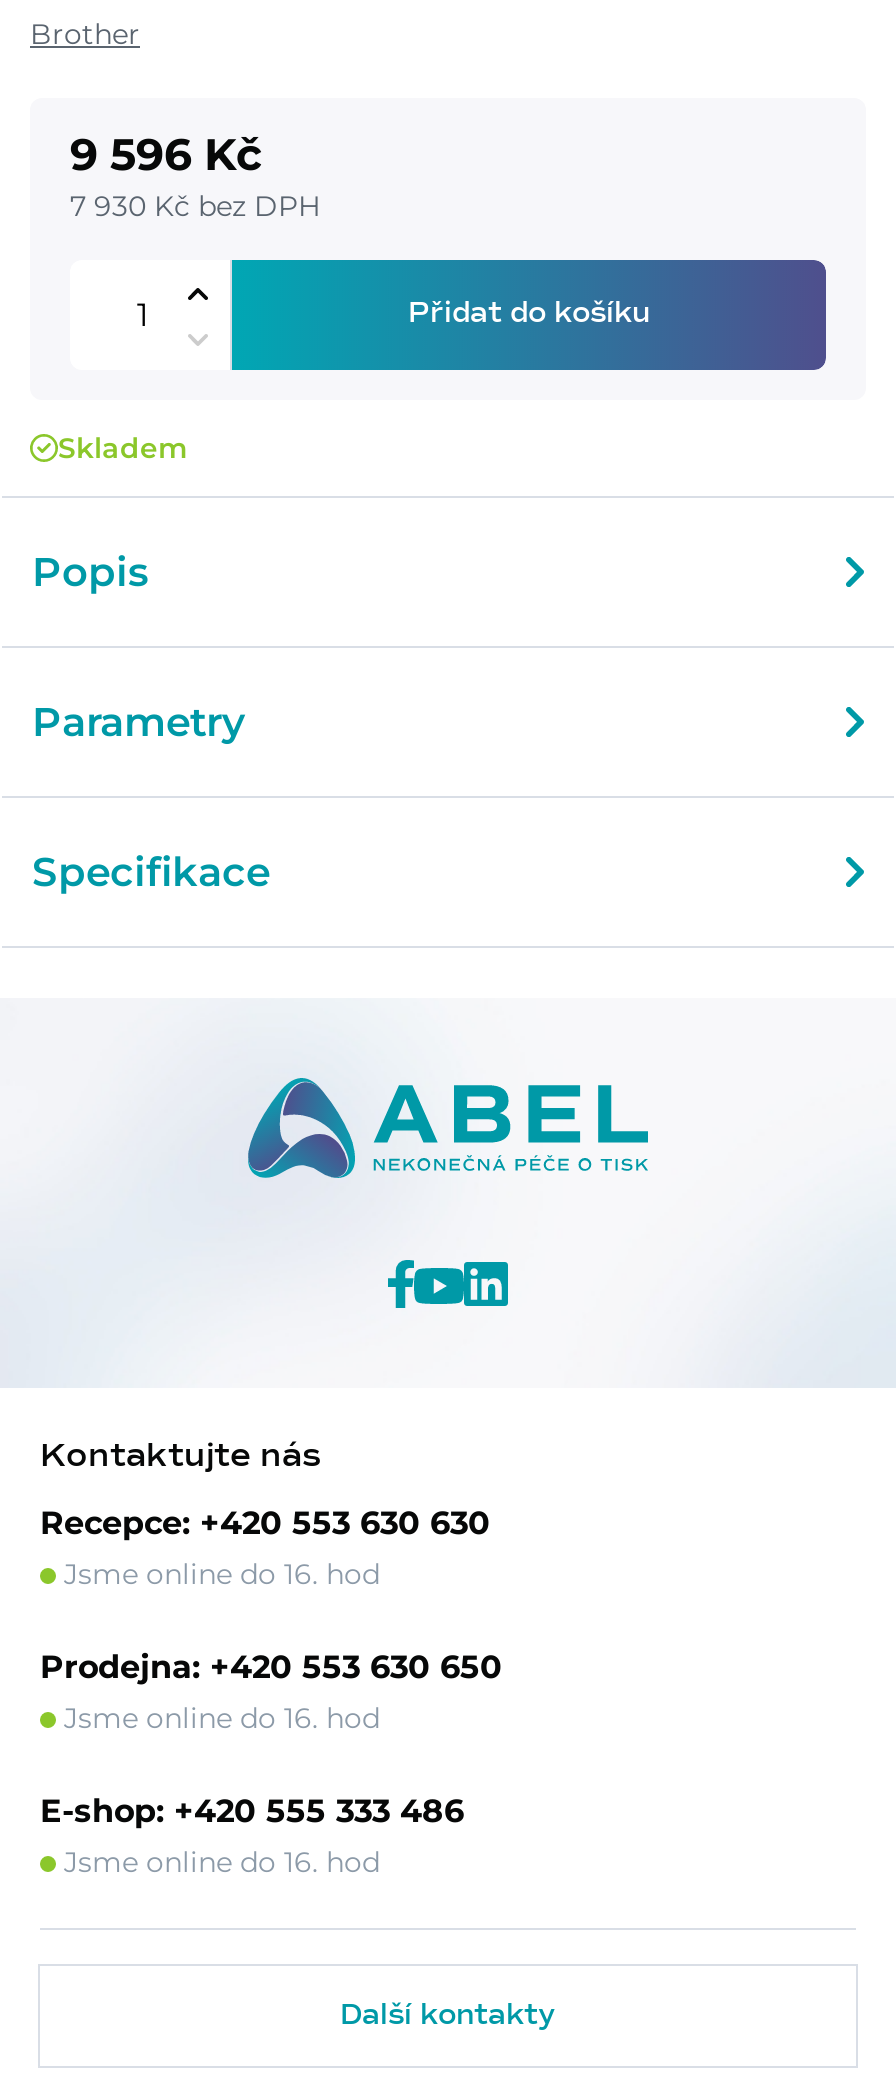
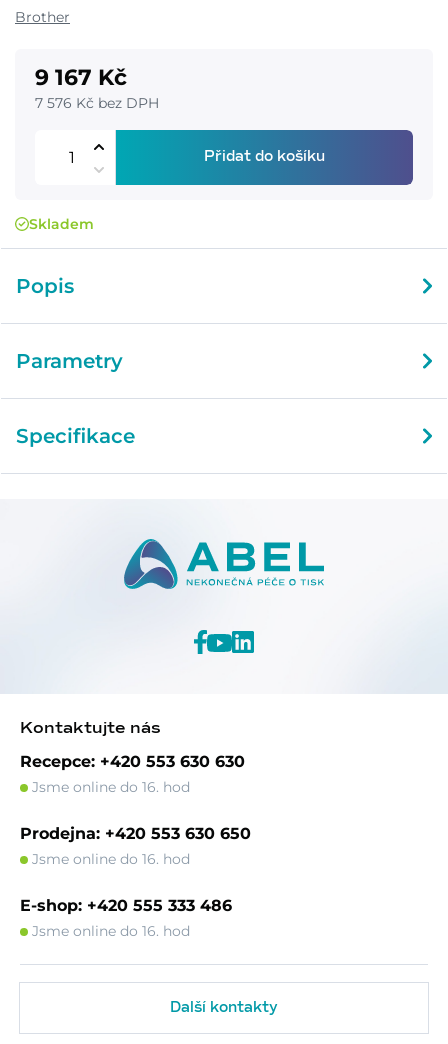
- 9 596 Kč
+ 9 167 Kč

- 7 930 Kč bez DPH
+ 7 576 Kč bez DPH
